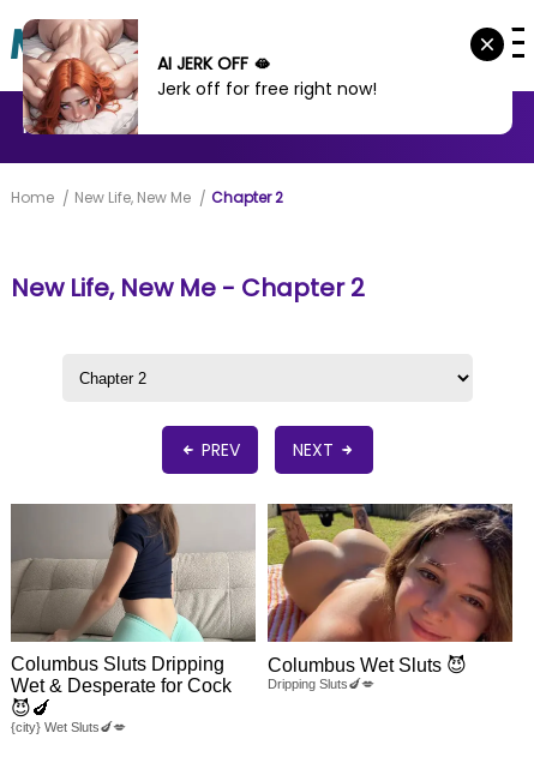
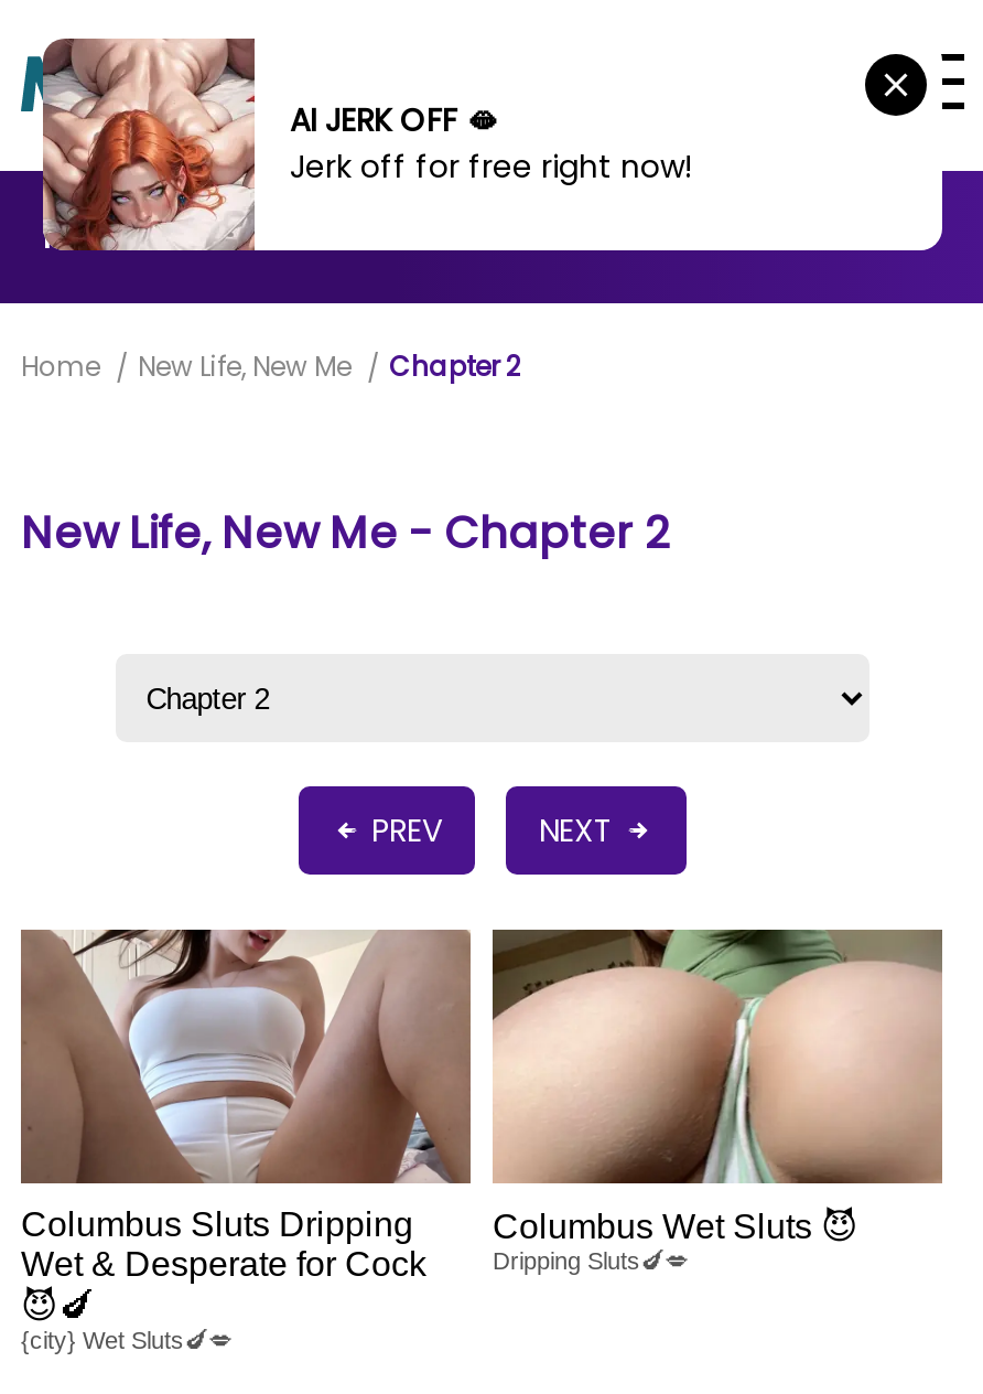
- [image]
+ [image]

- [image]
+ [image]
